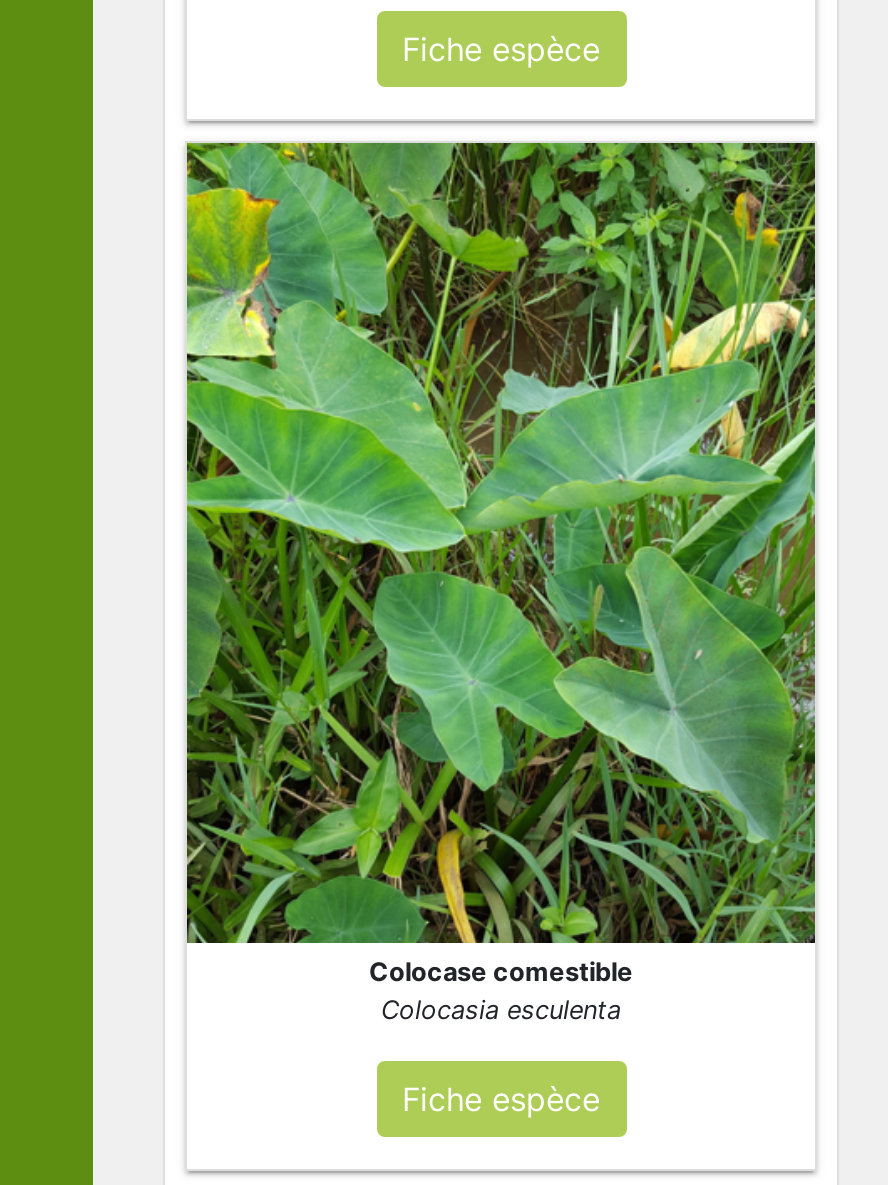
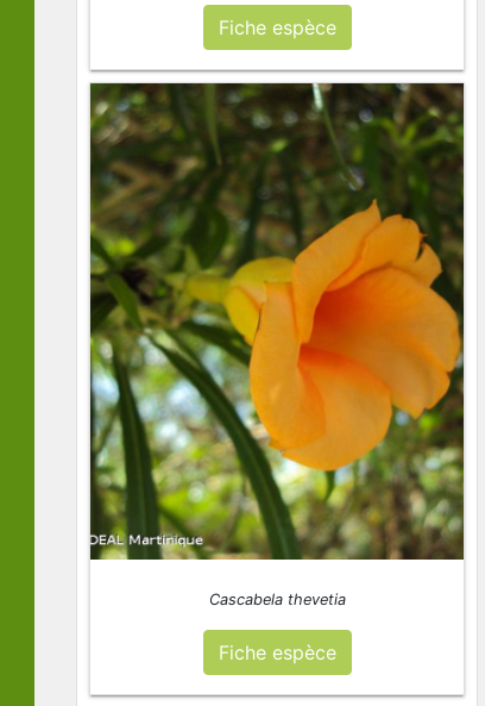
- [image]
- Colocase comestible
- Colocasia esculenta
+ [image]
+ Cascabela thevetia
